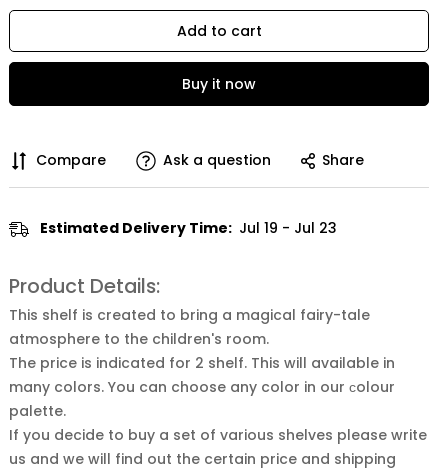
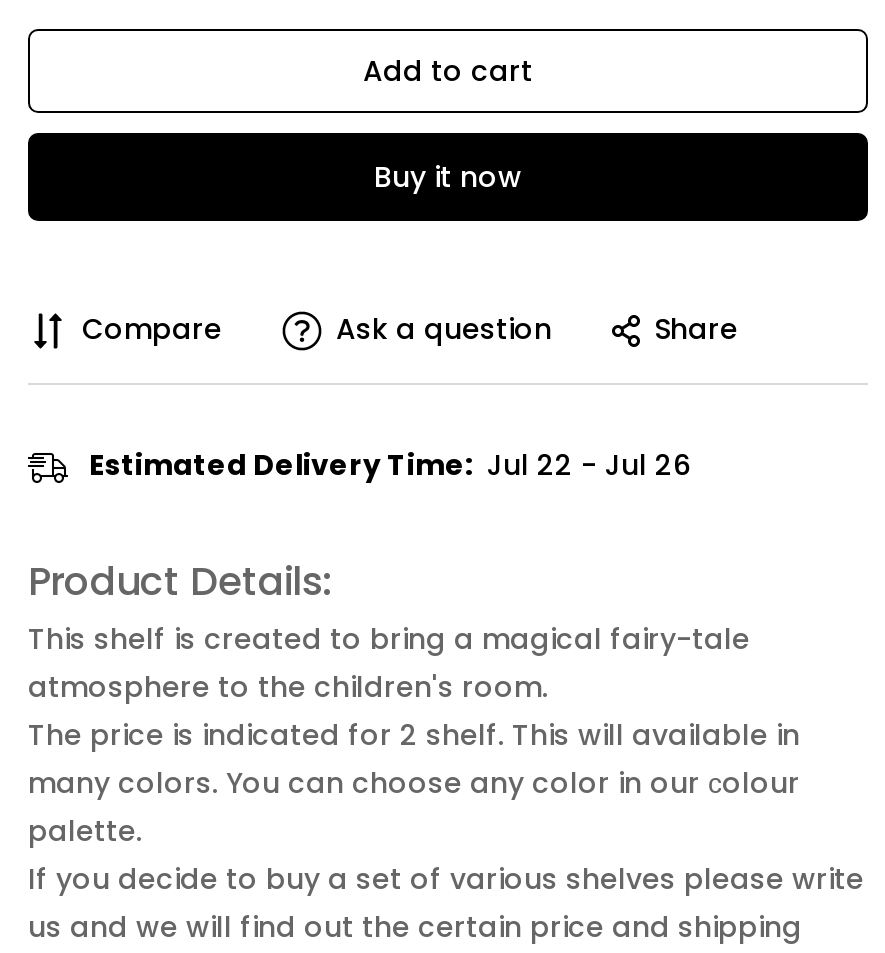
- Estimated Delivery Time: Jul 19 - Jul 23
+ Estimated Delivery Time: Jul 22 - Jul 26
